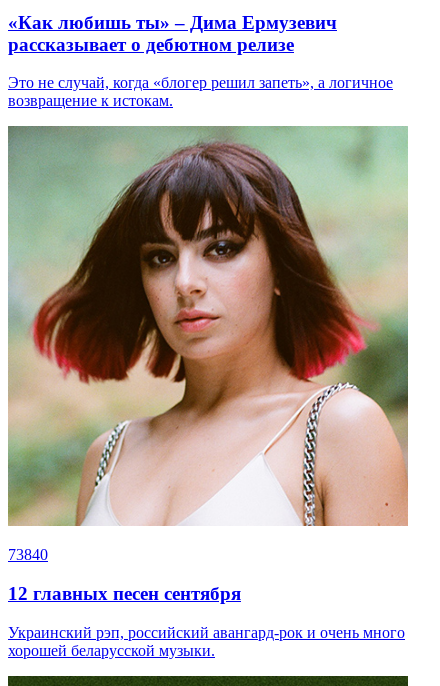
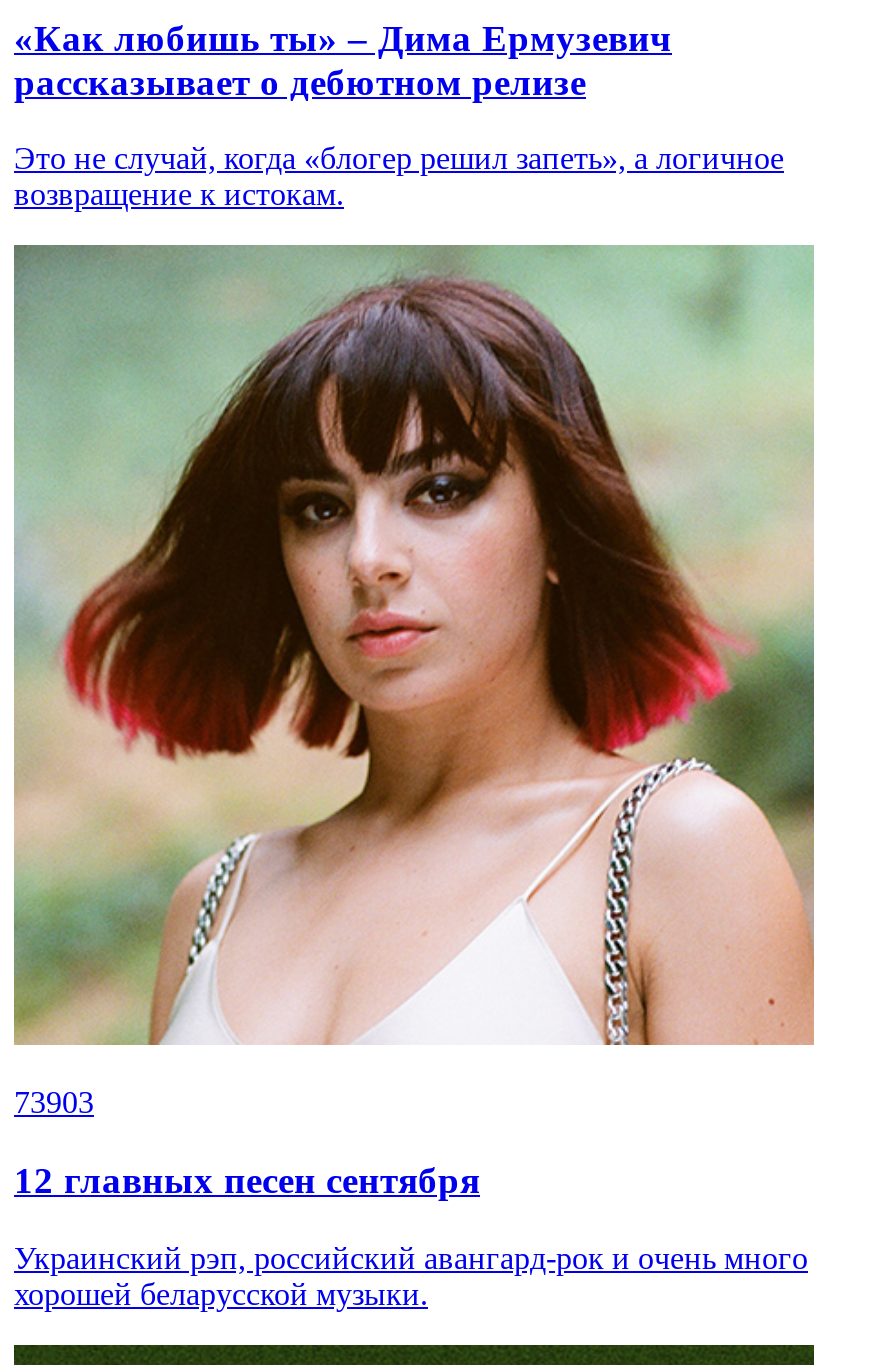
- 73840
+ 73903
